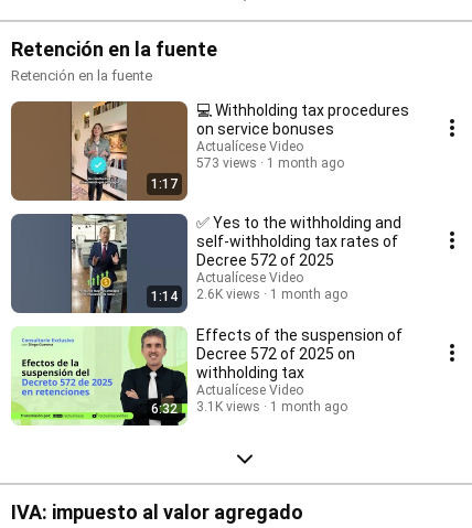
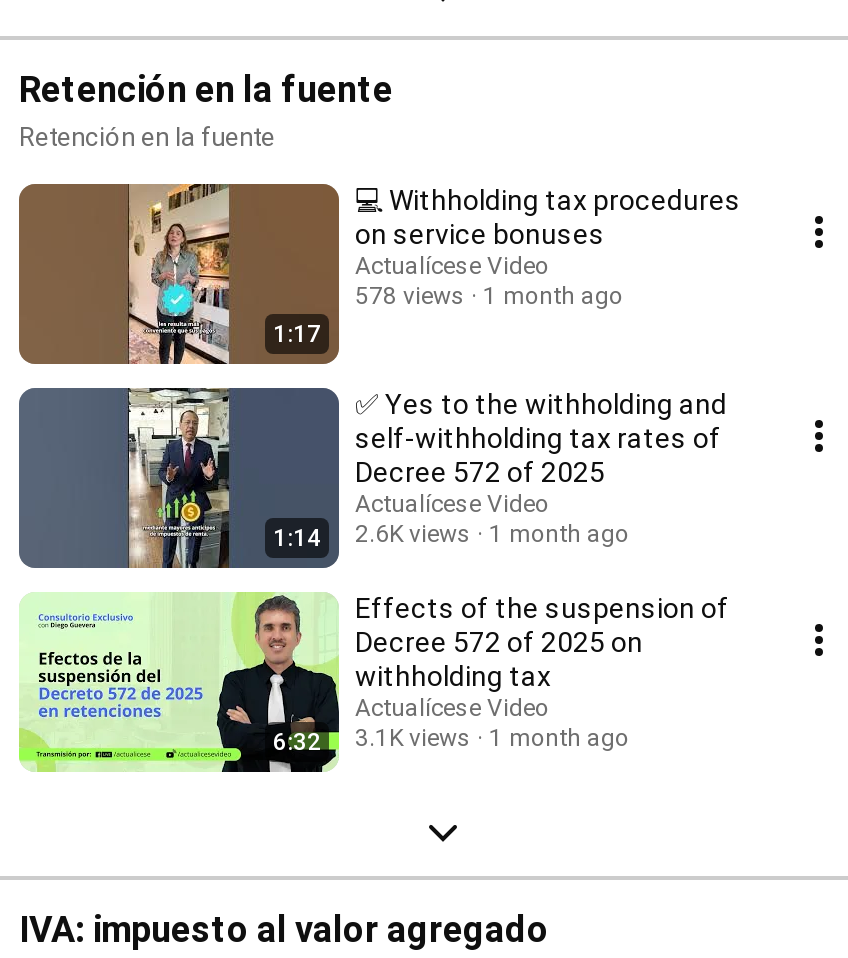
- 573 views 1 month ago
+ 578 views 1 month ago
